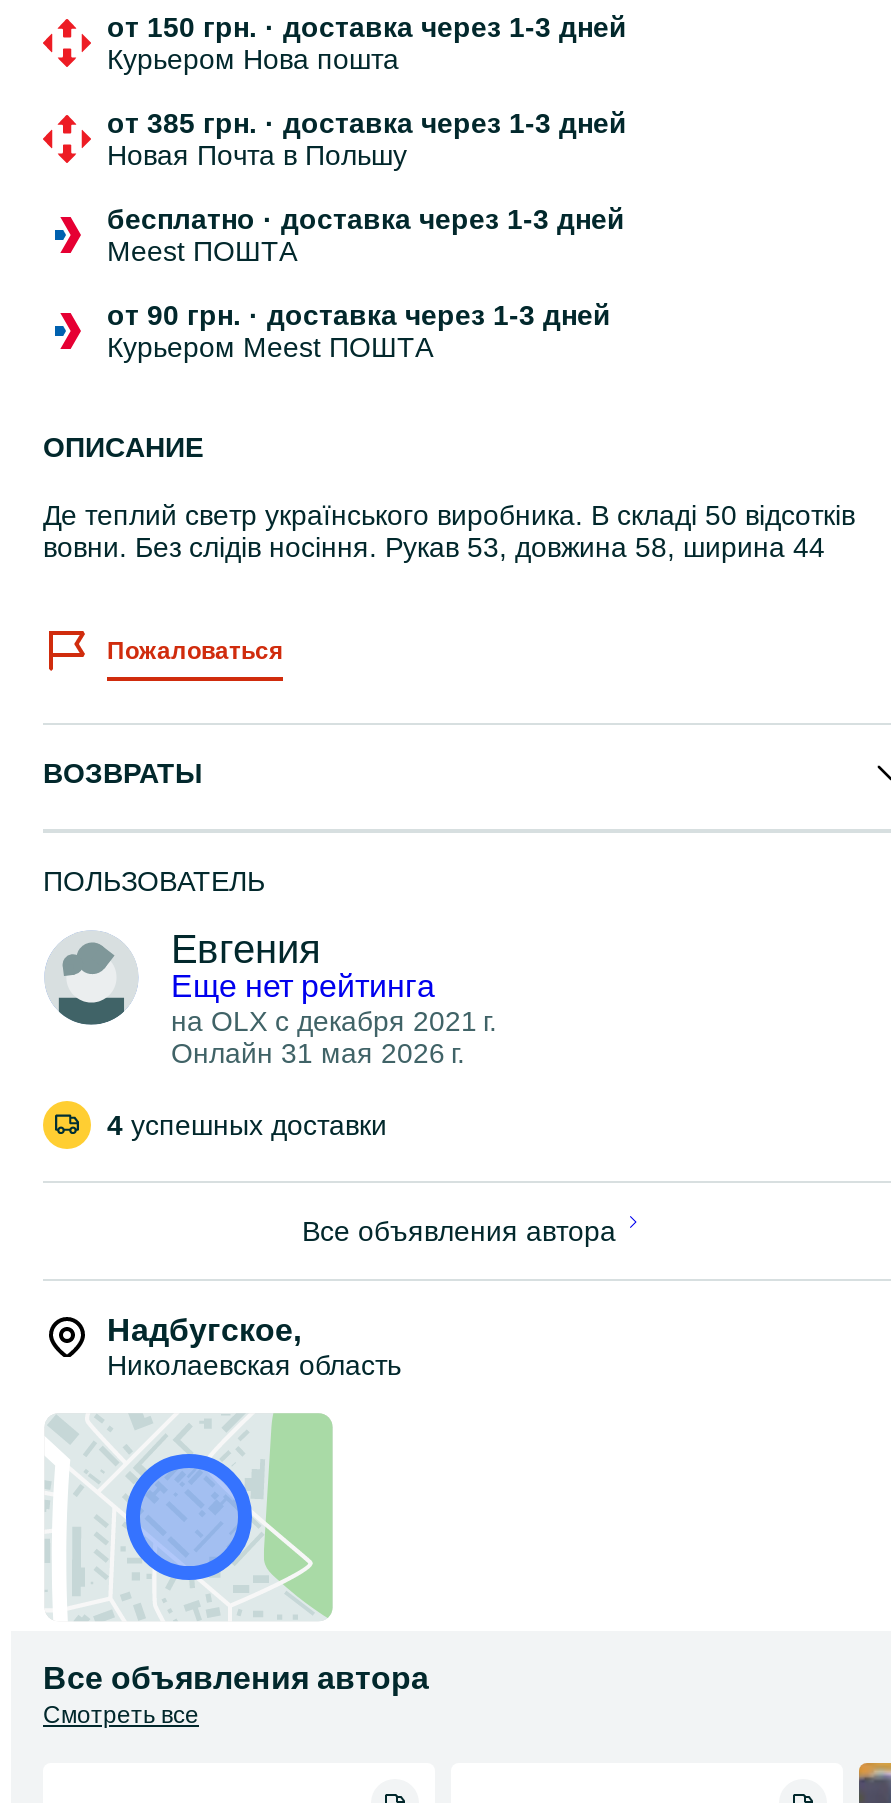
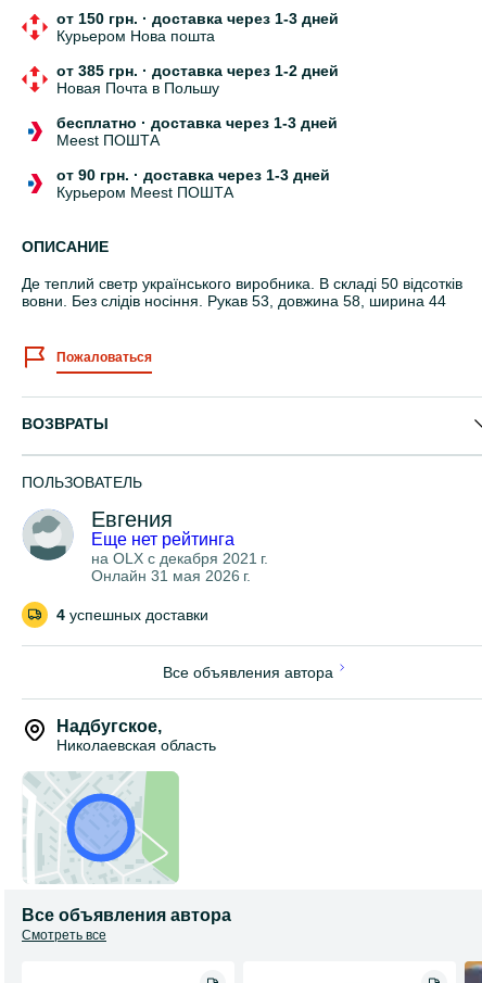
- от 385 грн. · доставка через 1-3 дней
+ от 385 грн. · доставка через 1-2 дней
